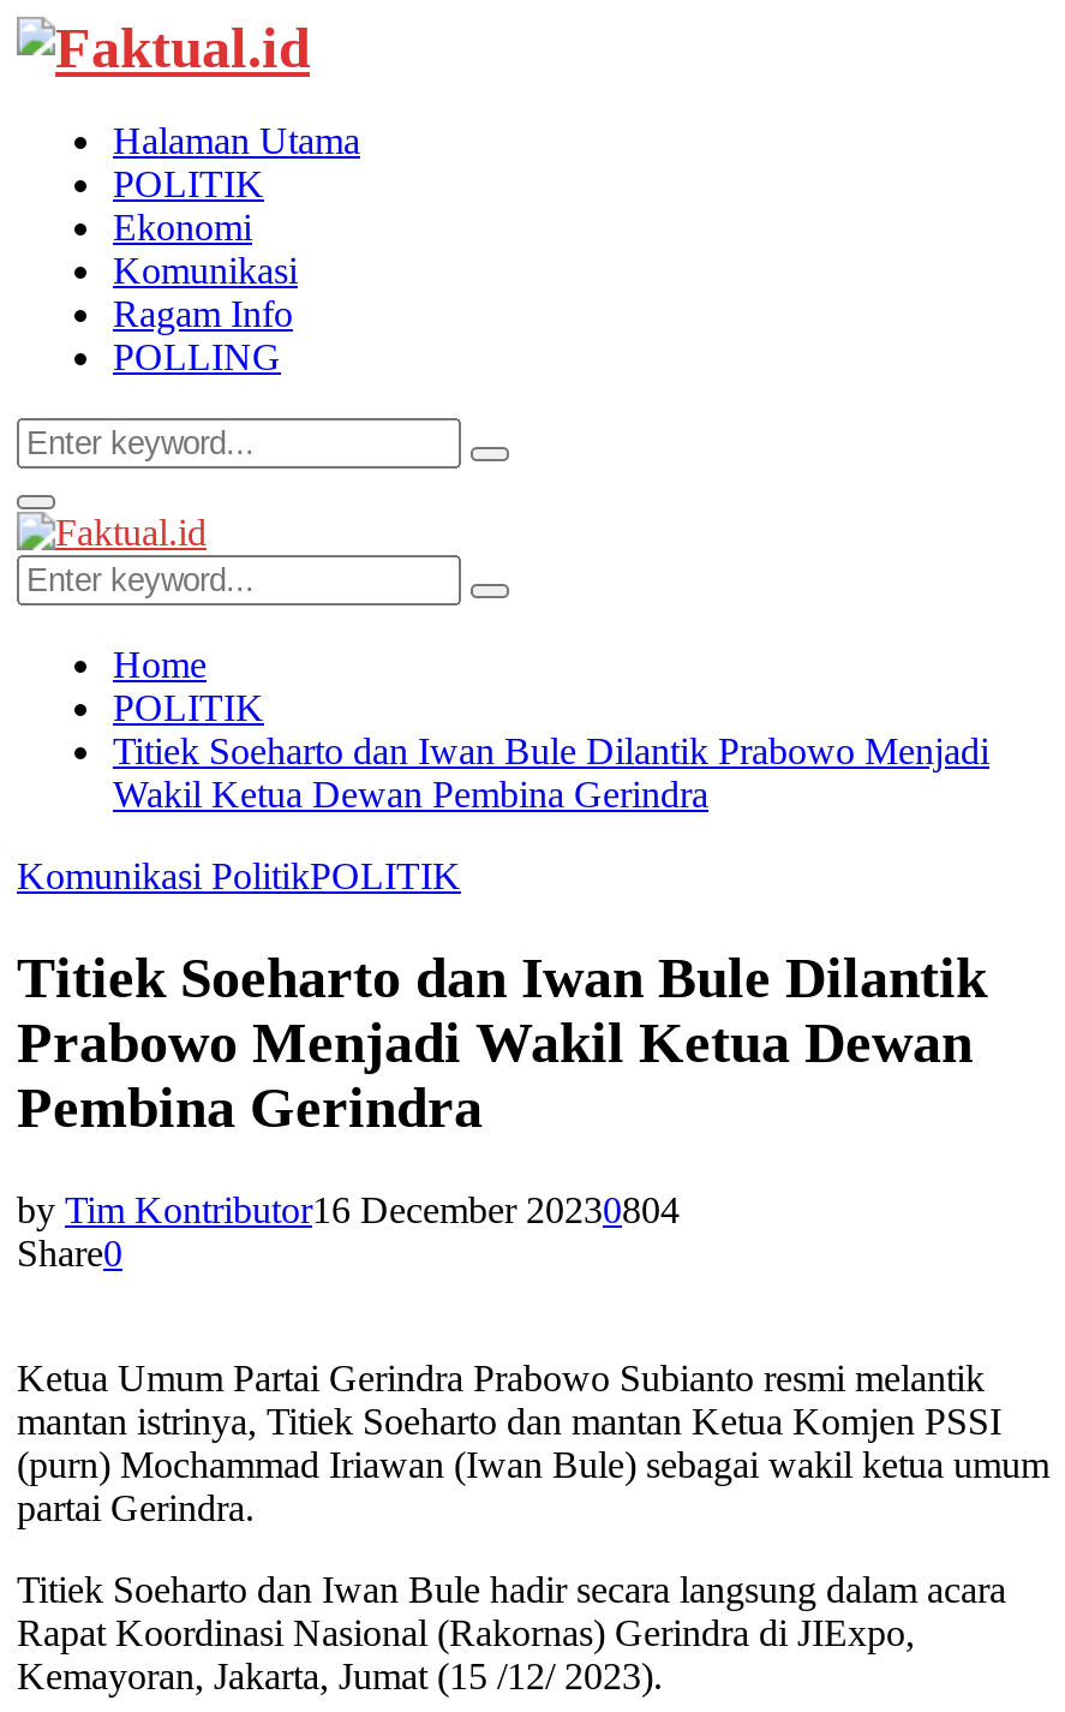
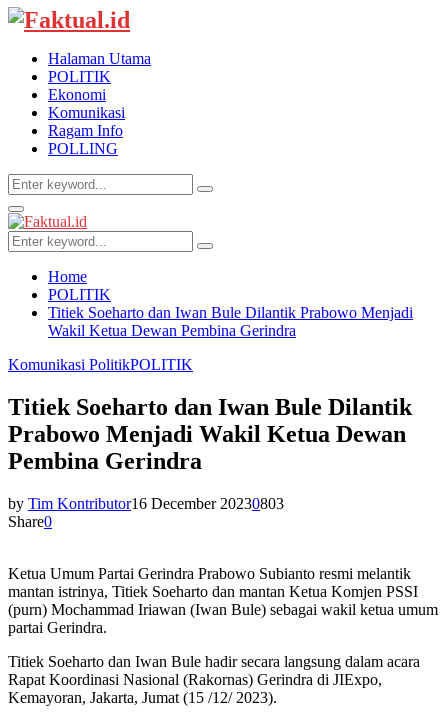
- by Tim Kontributor16 December 20230804
+ by Tim Kontributor16 December 20230803
